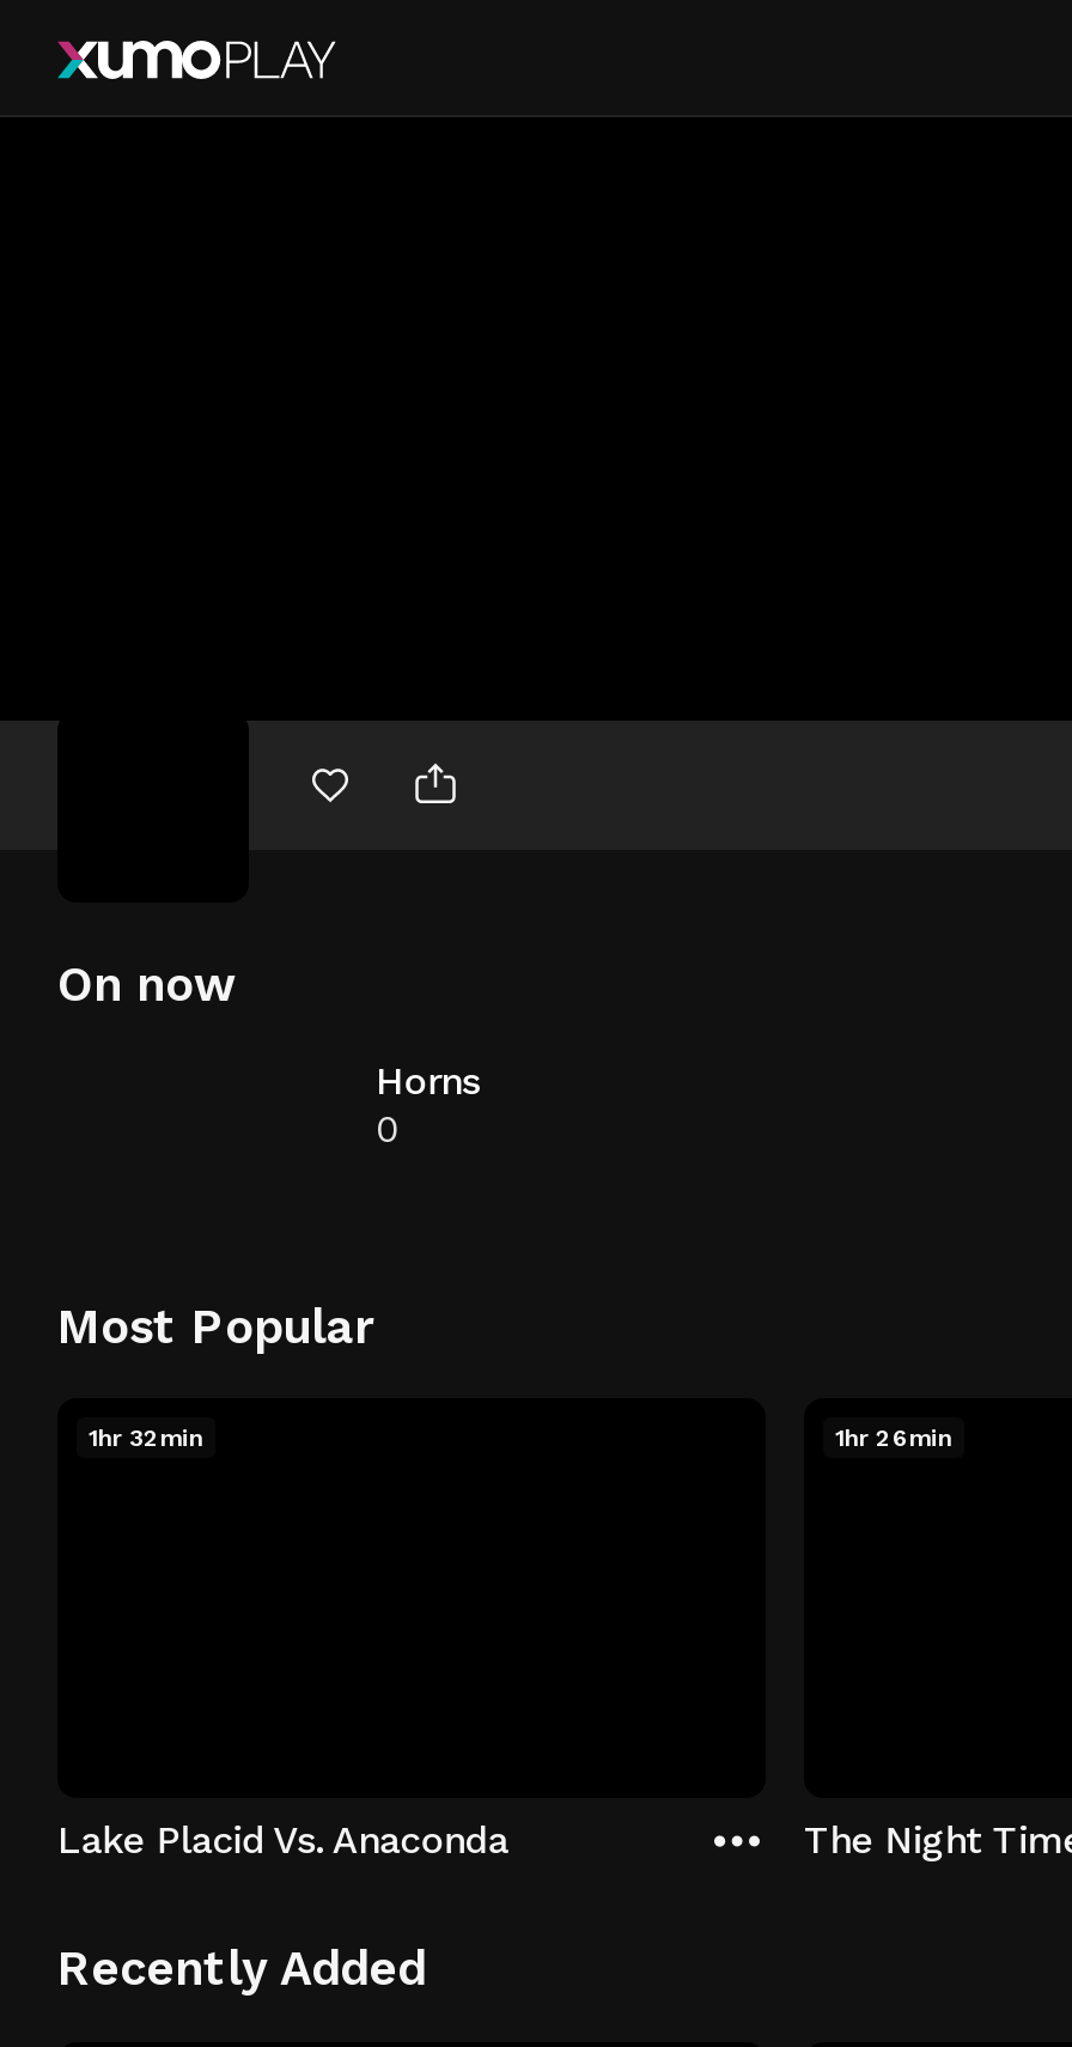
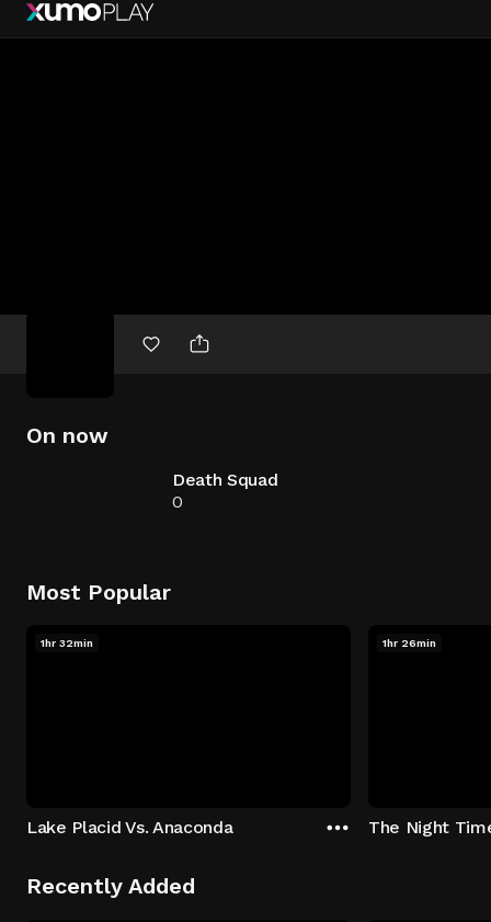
- Horns
+ Death Squad
